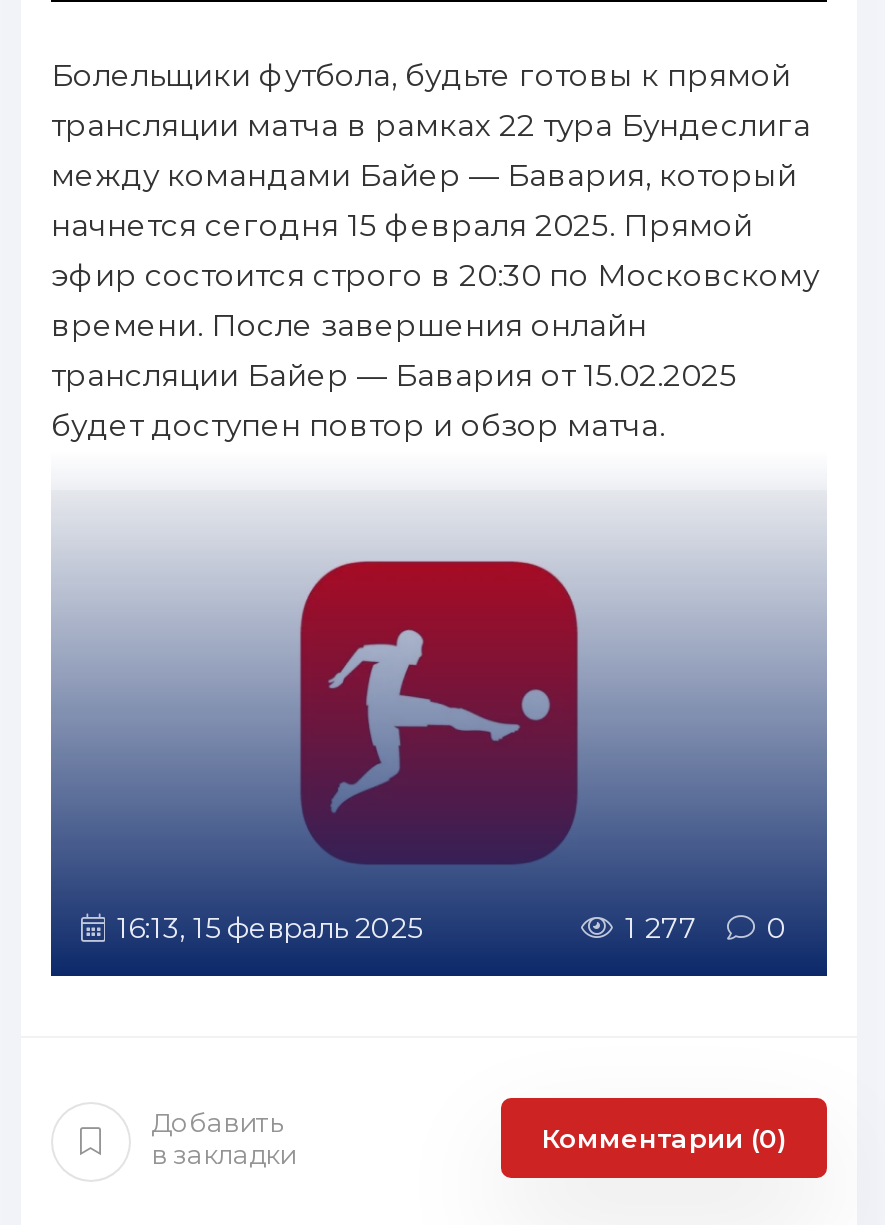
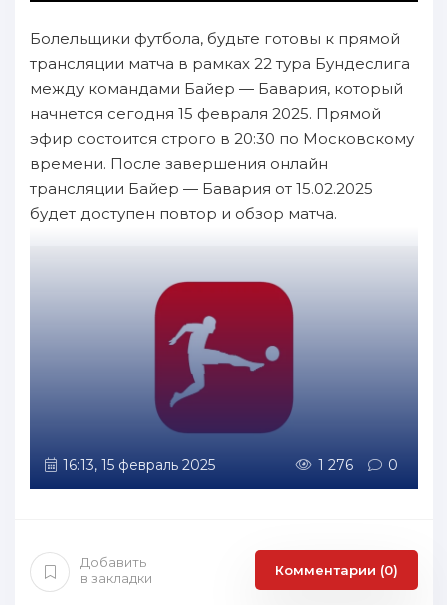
- 1 277
+ 1 276
